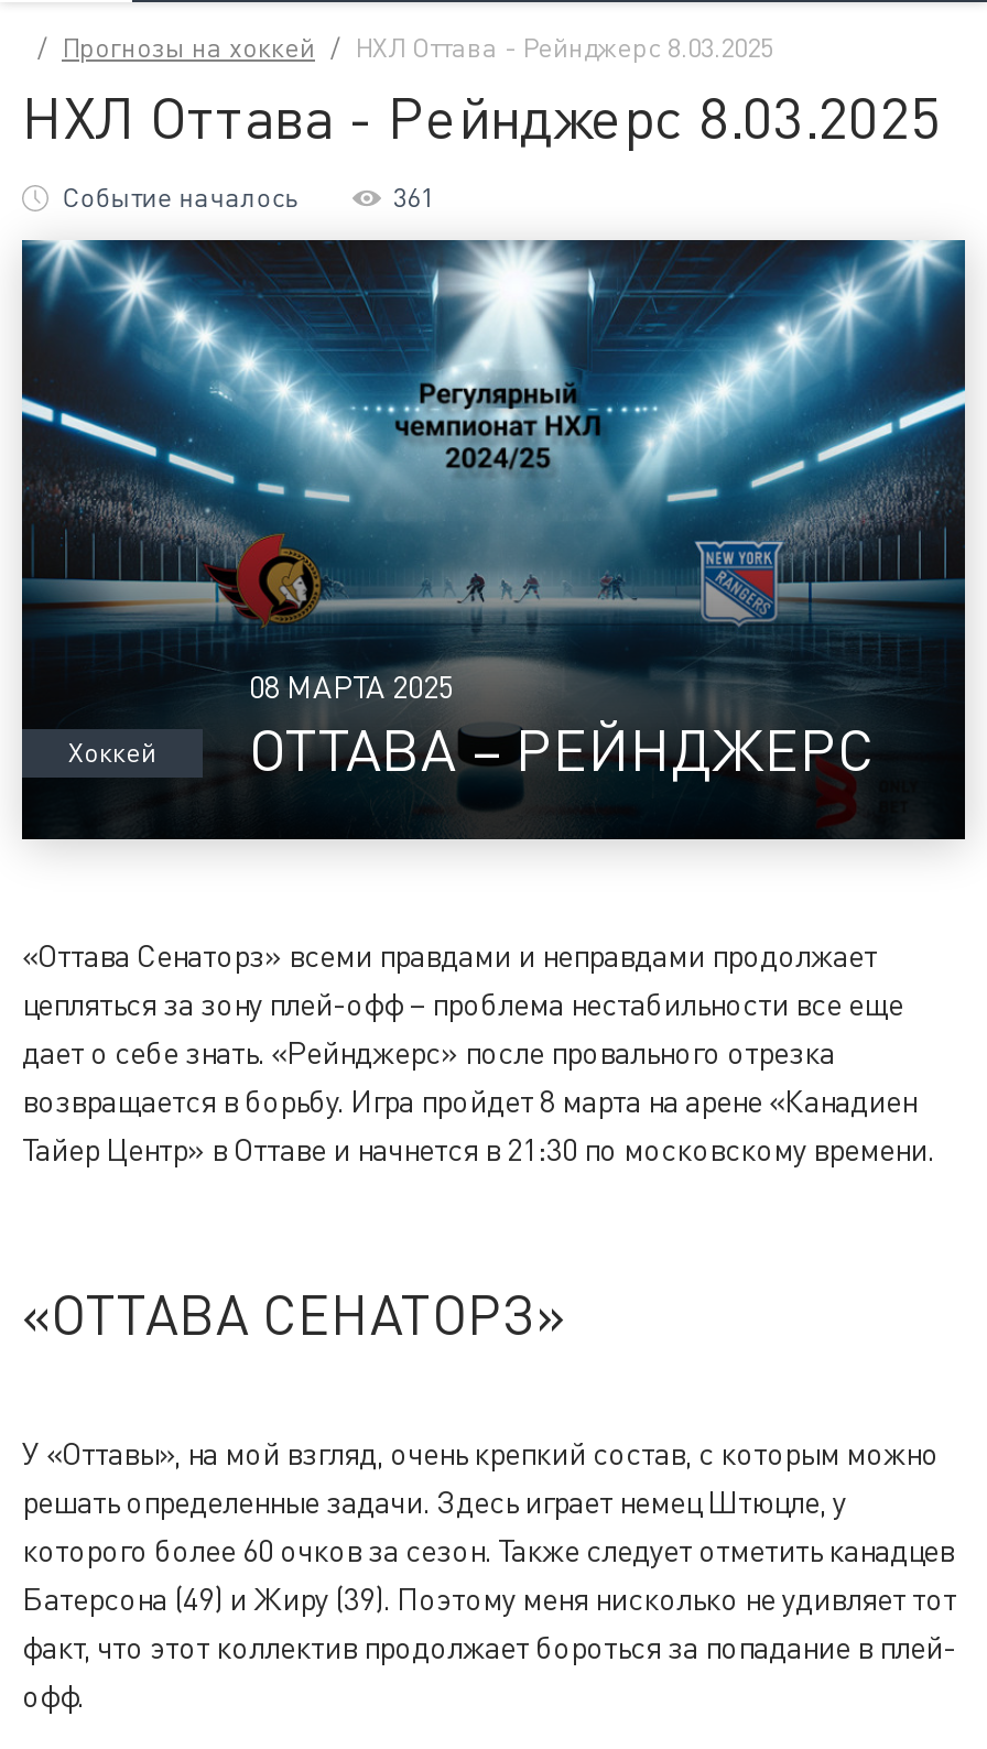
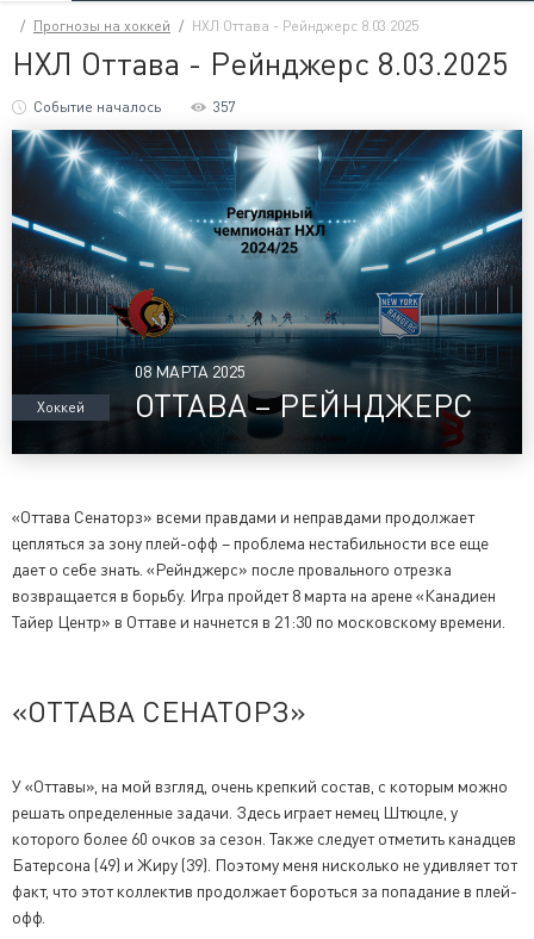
- 361
+ 357
